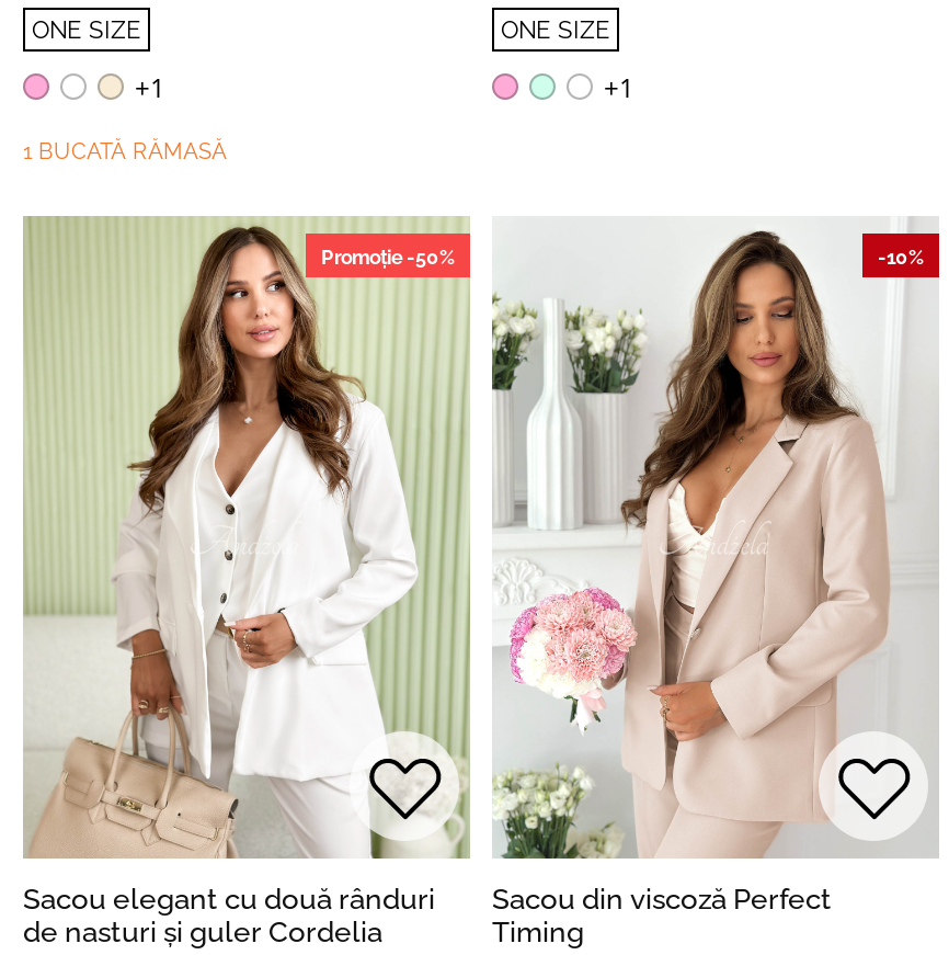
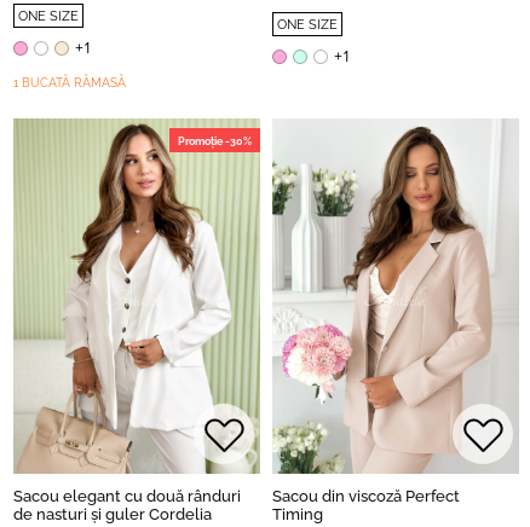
- Promoție -50%
+ Promoție -30%

- -10%
